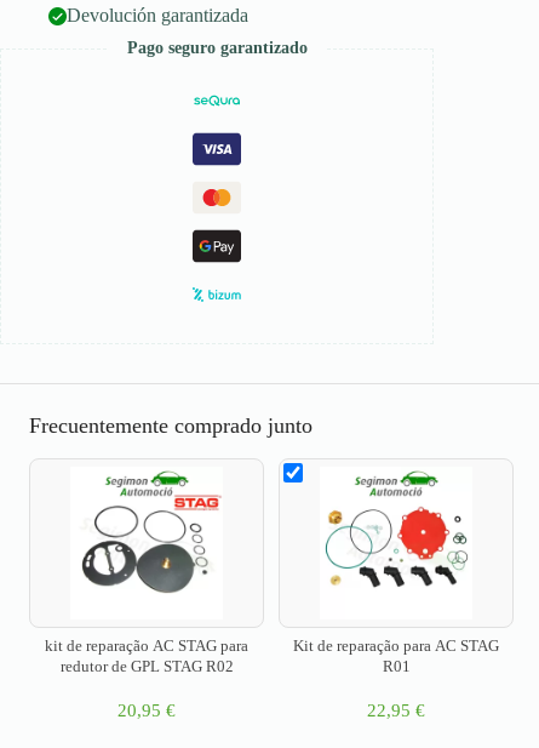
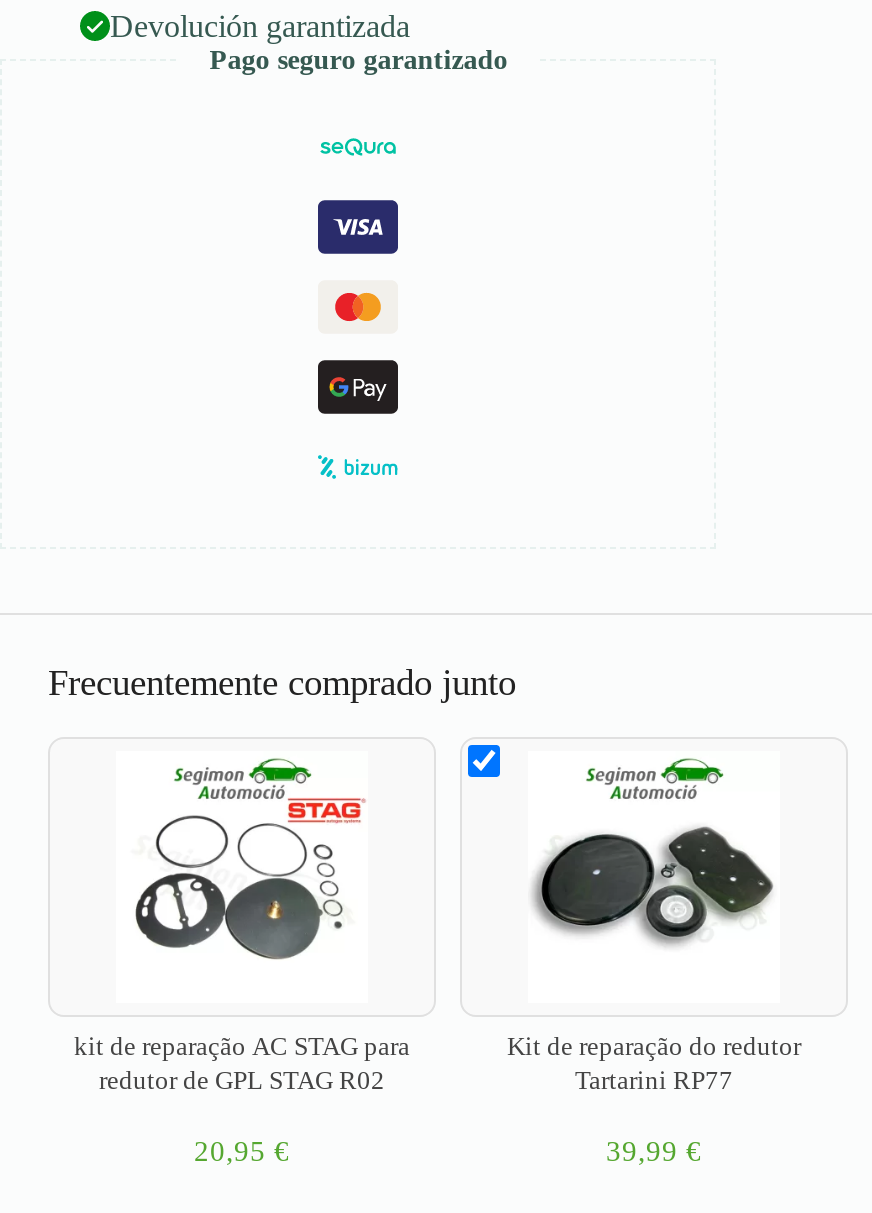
- [image]
+ [image]

- Kit de reparação para AC STAG
- R01
+ Kit de reparação do redutor
+ Tartarini RP77

- 22,95 €
+ 39,99 €
